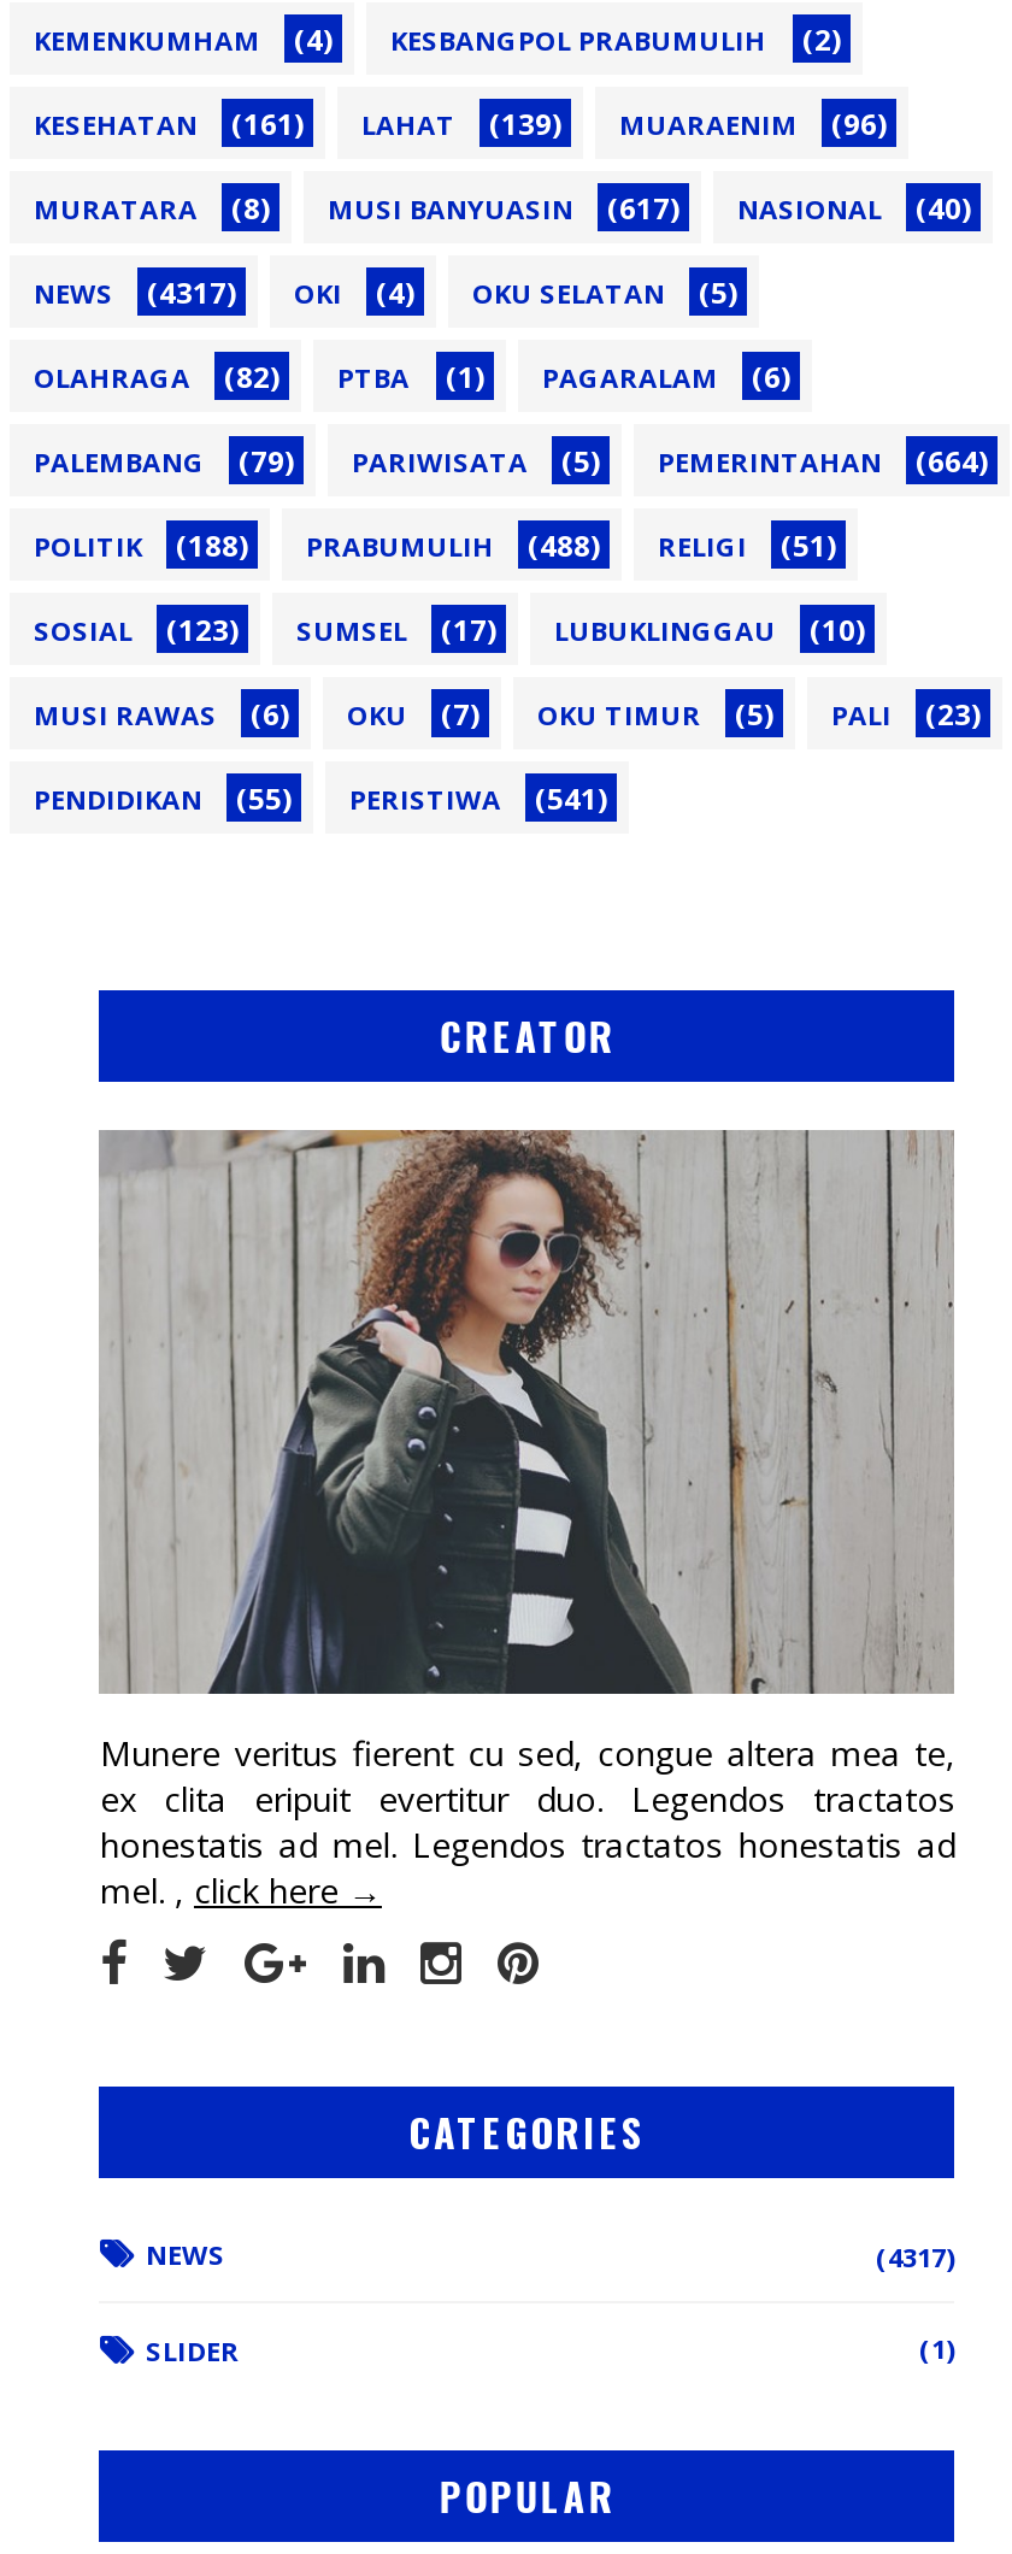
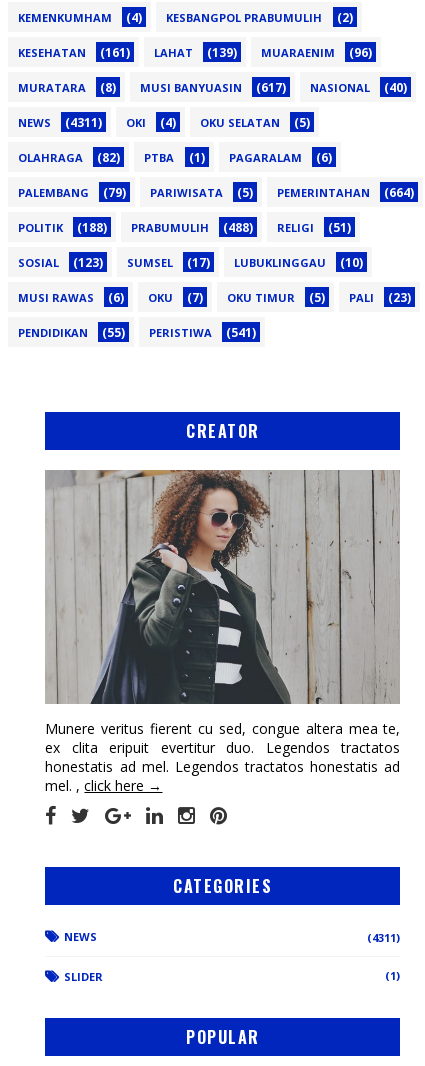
- (4317)
+ (4311)

- (4317)
+ (4311)
